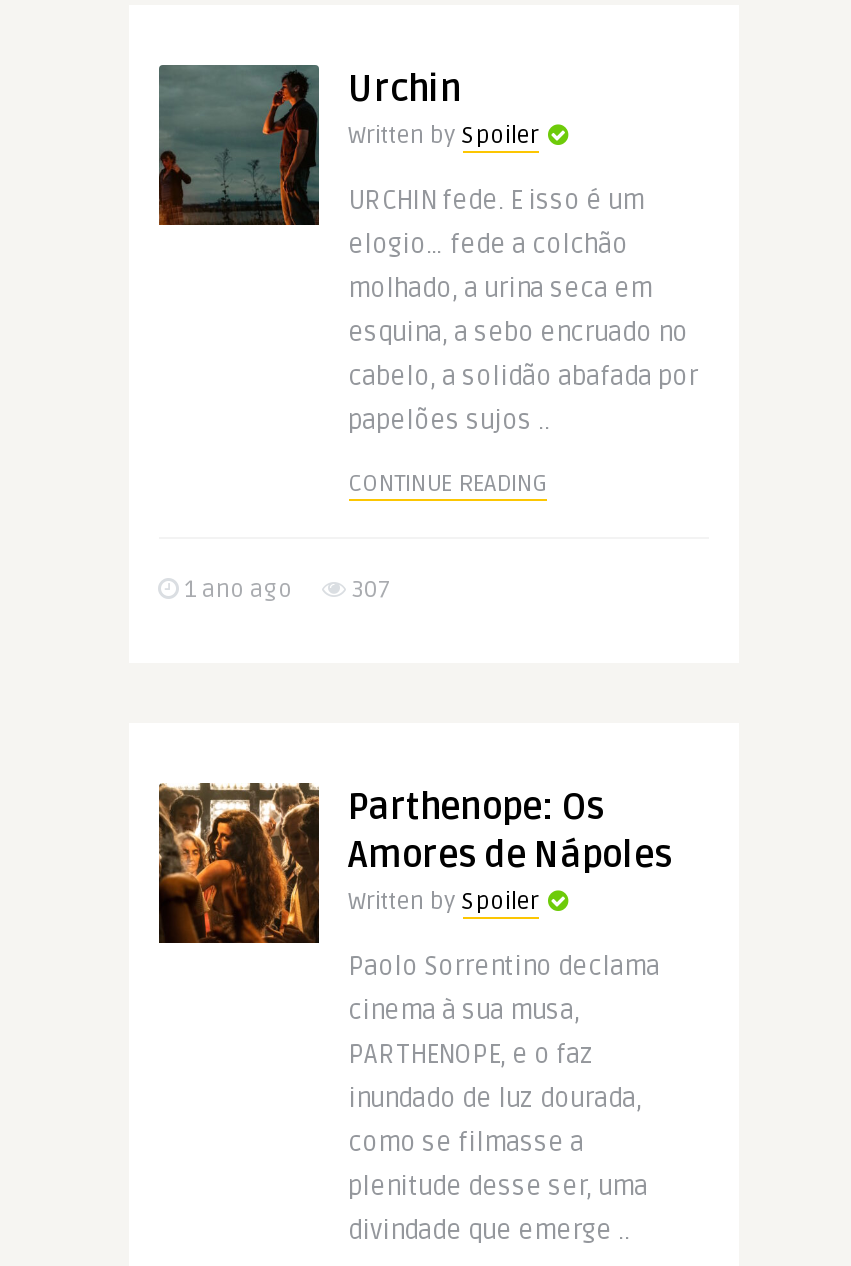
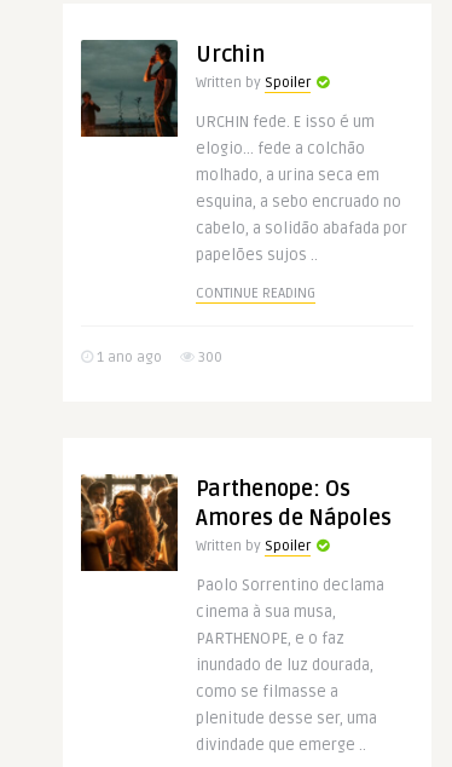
- 1 ano ago 307
+ 1 ano ago 300
